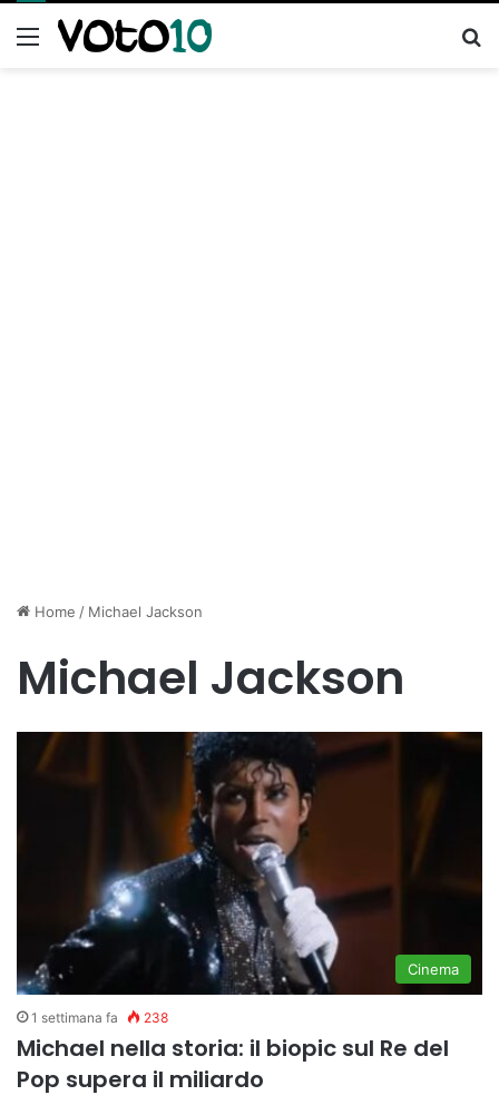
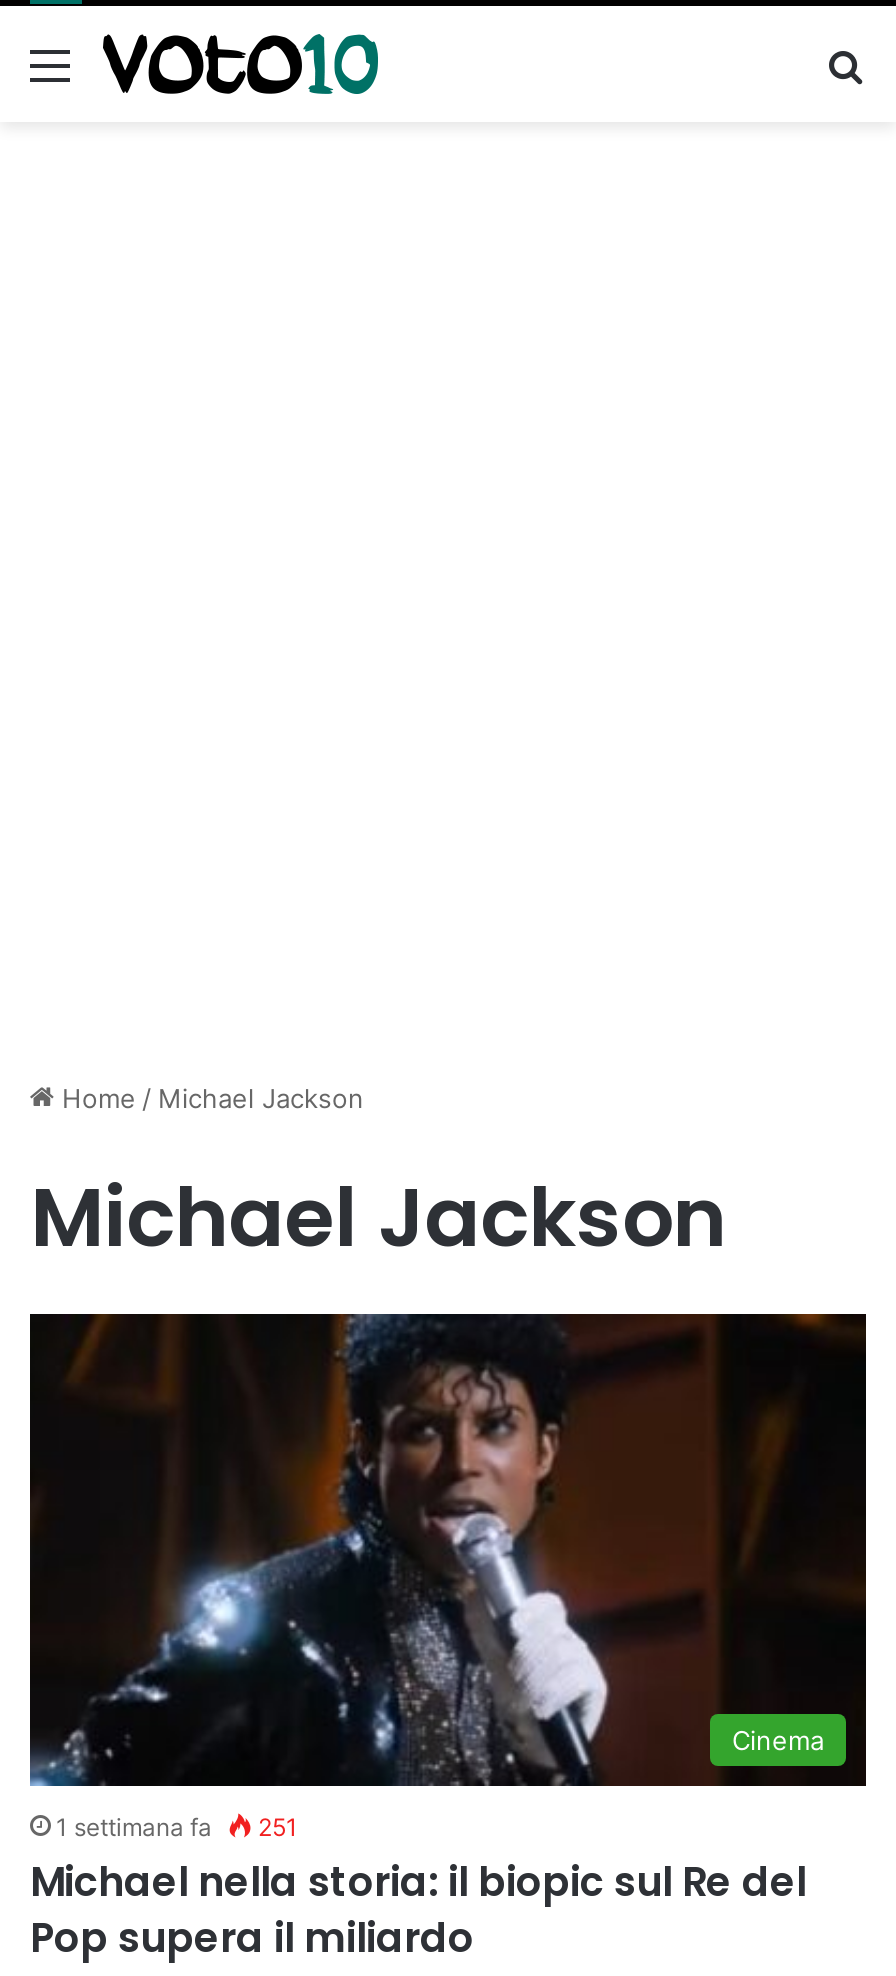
- 1 settimana fa 238
+ 1 settimana fa 251
